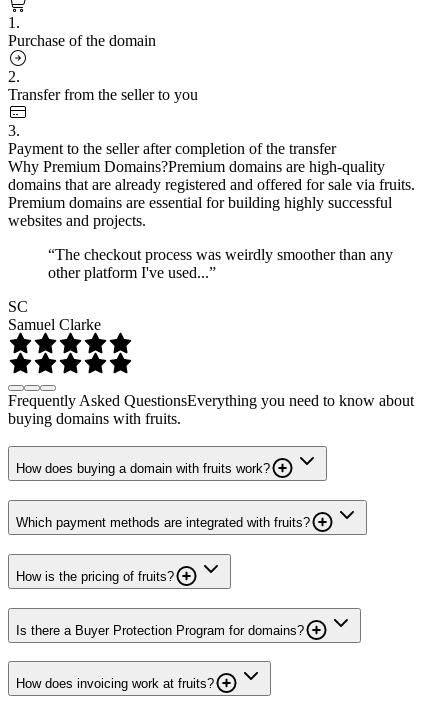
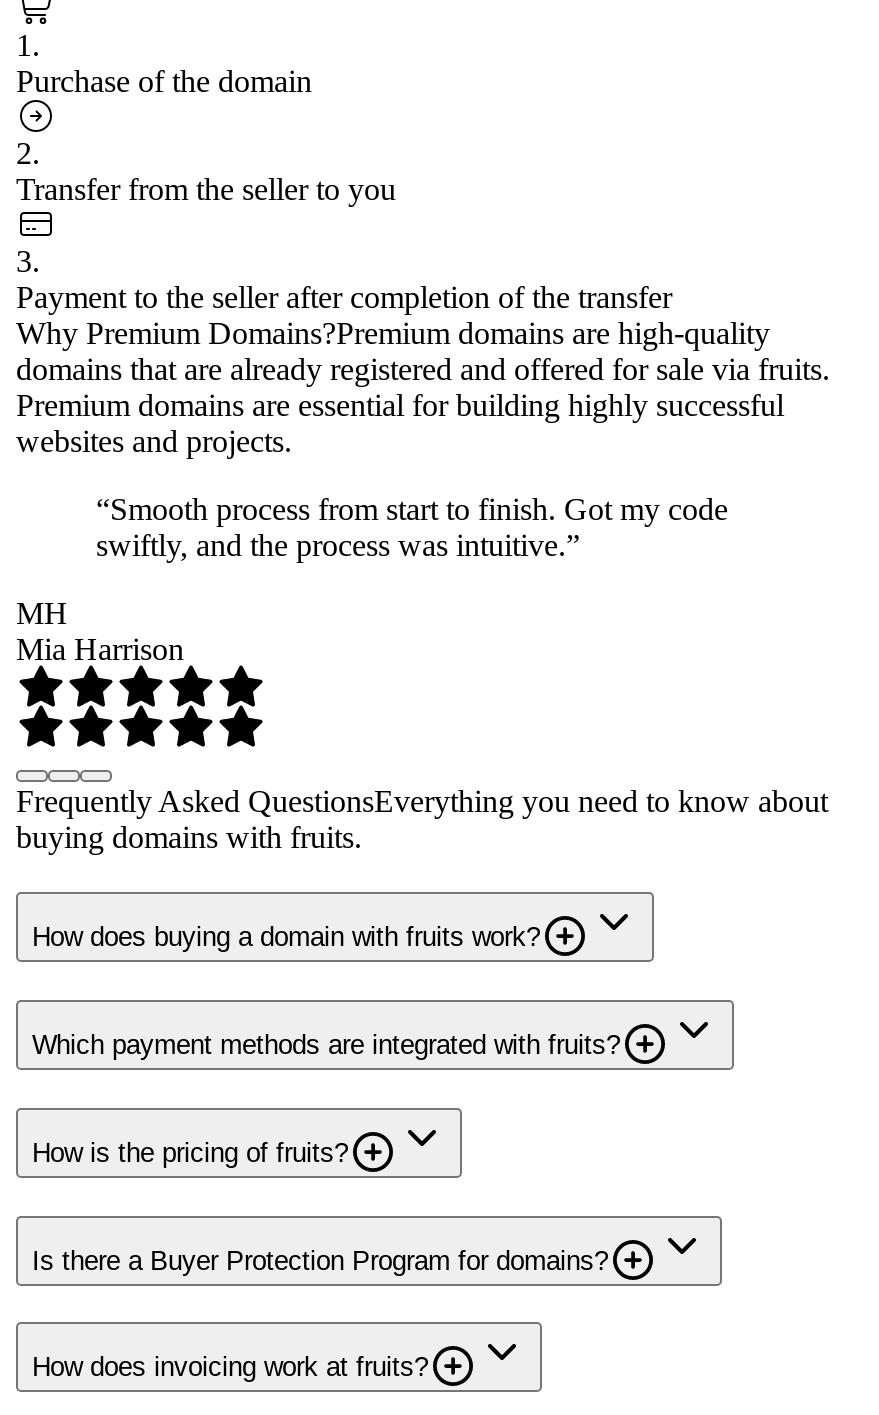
- “The checkout process was weirdly smoother than any
- other platform I've used...”
+ “Smooth process from start to finish. Got my code
+ swiftly, and the process was intuitive.”

- SC
- Samuel Clarke
+ MH
+ Mia Harrison
